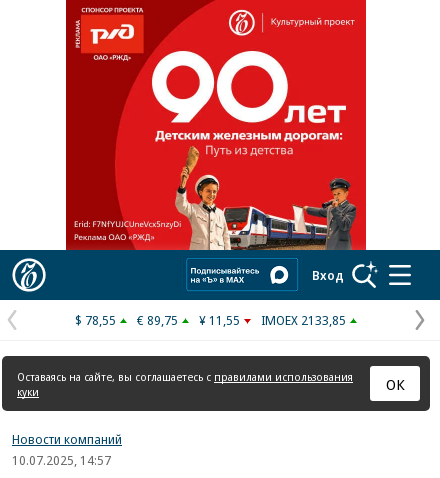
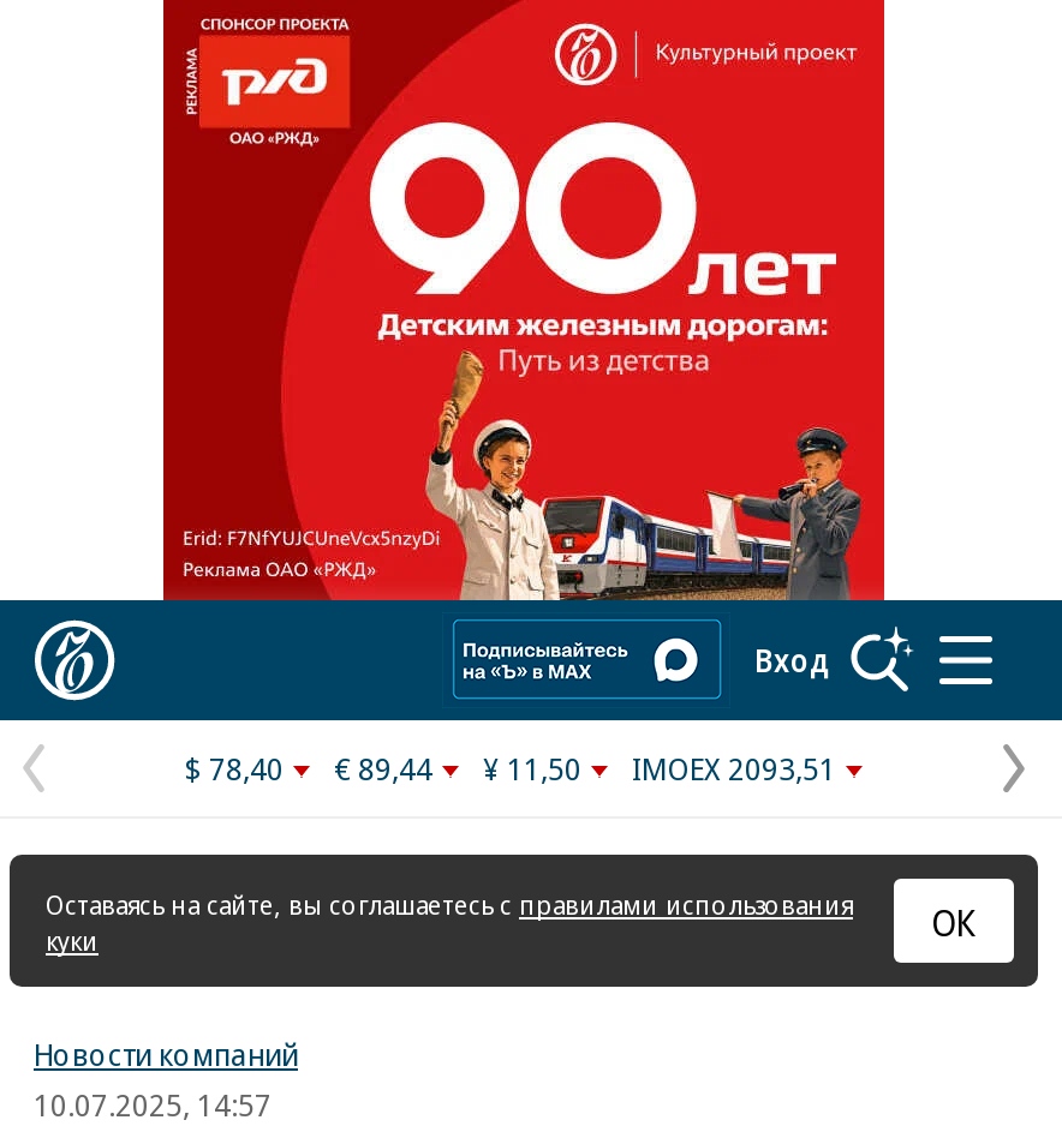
- $ 78,55
+ $ 78,40

- € 89,75
+ € 89,44

- ¥ 11,55
+ ¥ 11,50

- IMOEX 2133,85
+ IMOEX 2093,51
